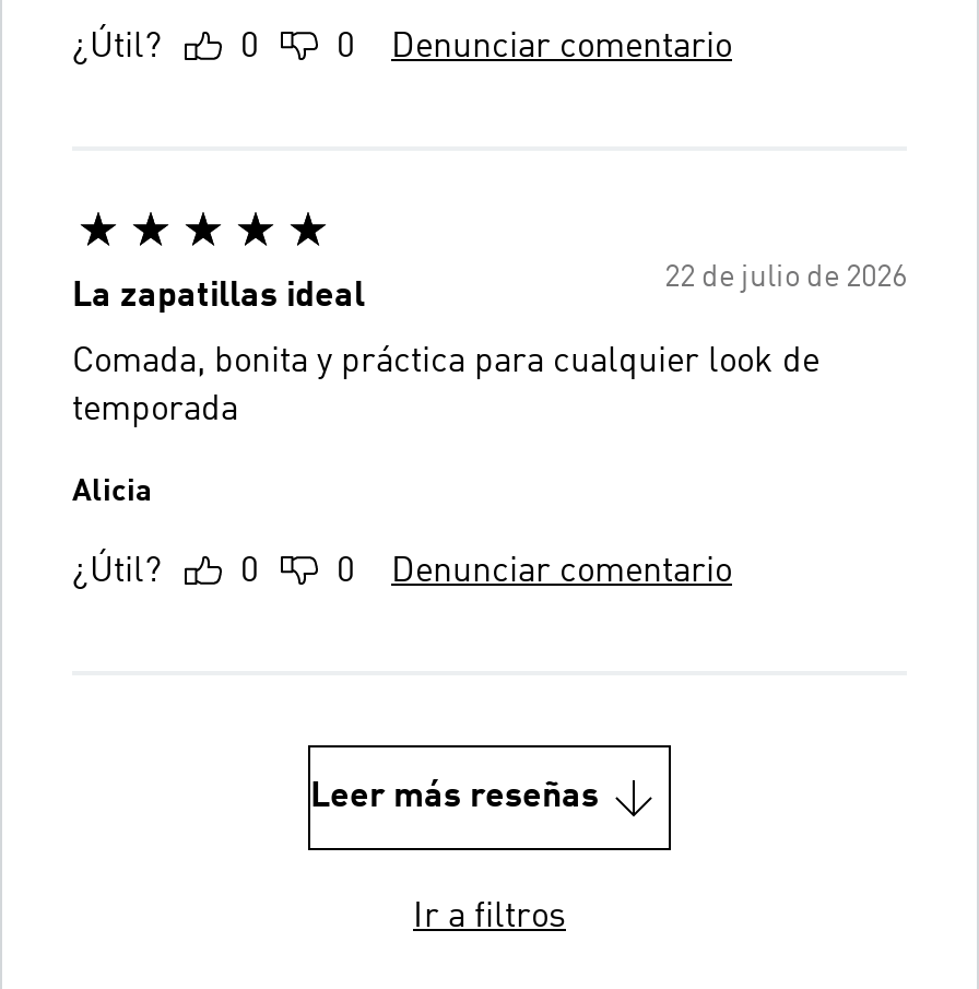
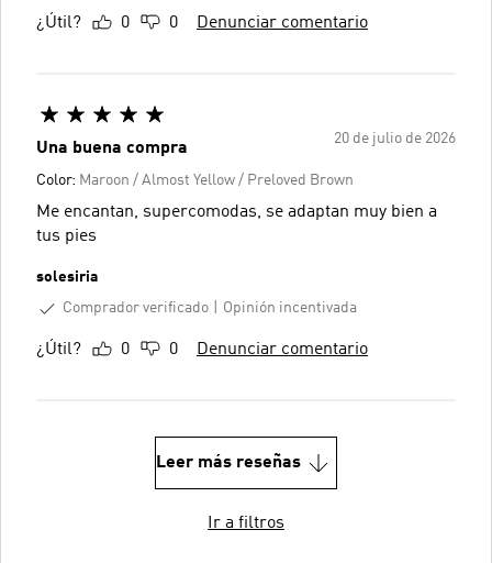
- 22 de julio de 2026
- La zapatillas ideal
- Comada, bonita y práctica para cualquier look de
- temporada
- Alicia
+ 20 de julio de 2026
+ Una buena compra
+ Color: Maroon / Almost Yellow / Preloved Brown
+ Me encantan, supercomodas, se adaptan muy bien a
+ tus pies
+ solesiria
+ Comprador verificado
+ Opinión incentivada
